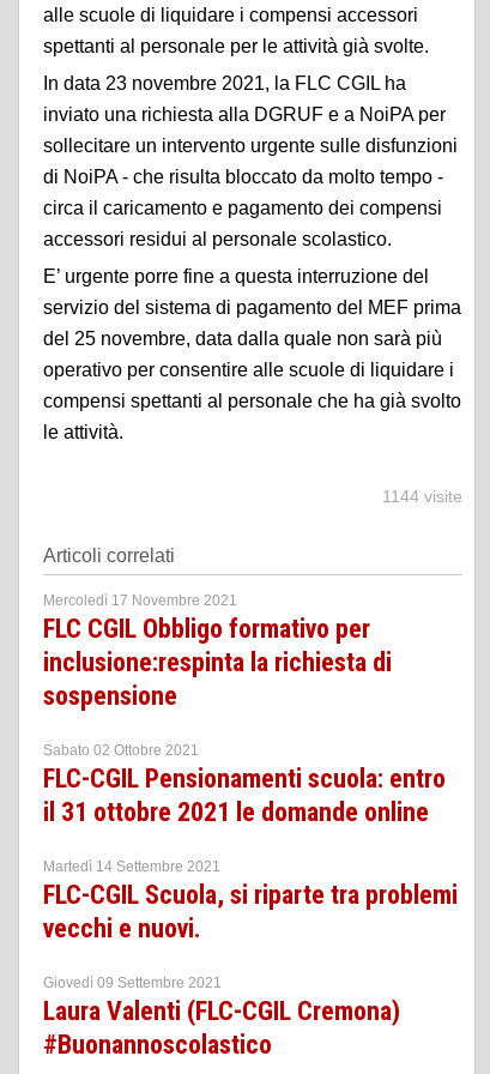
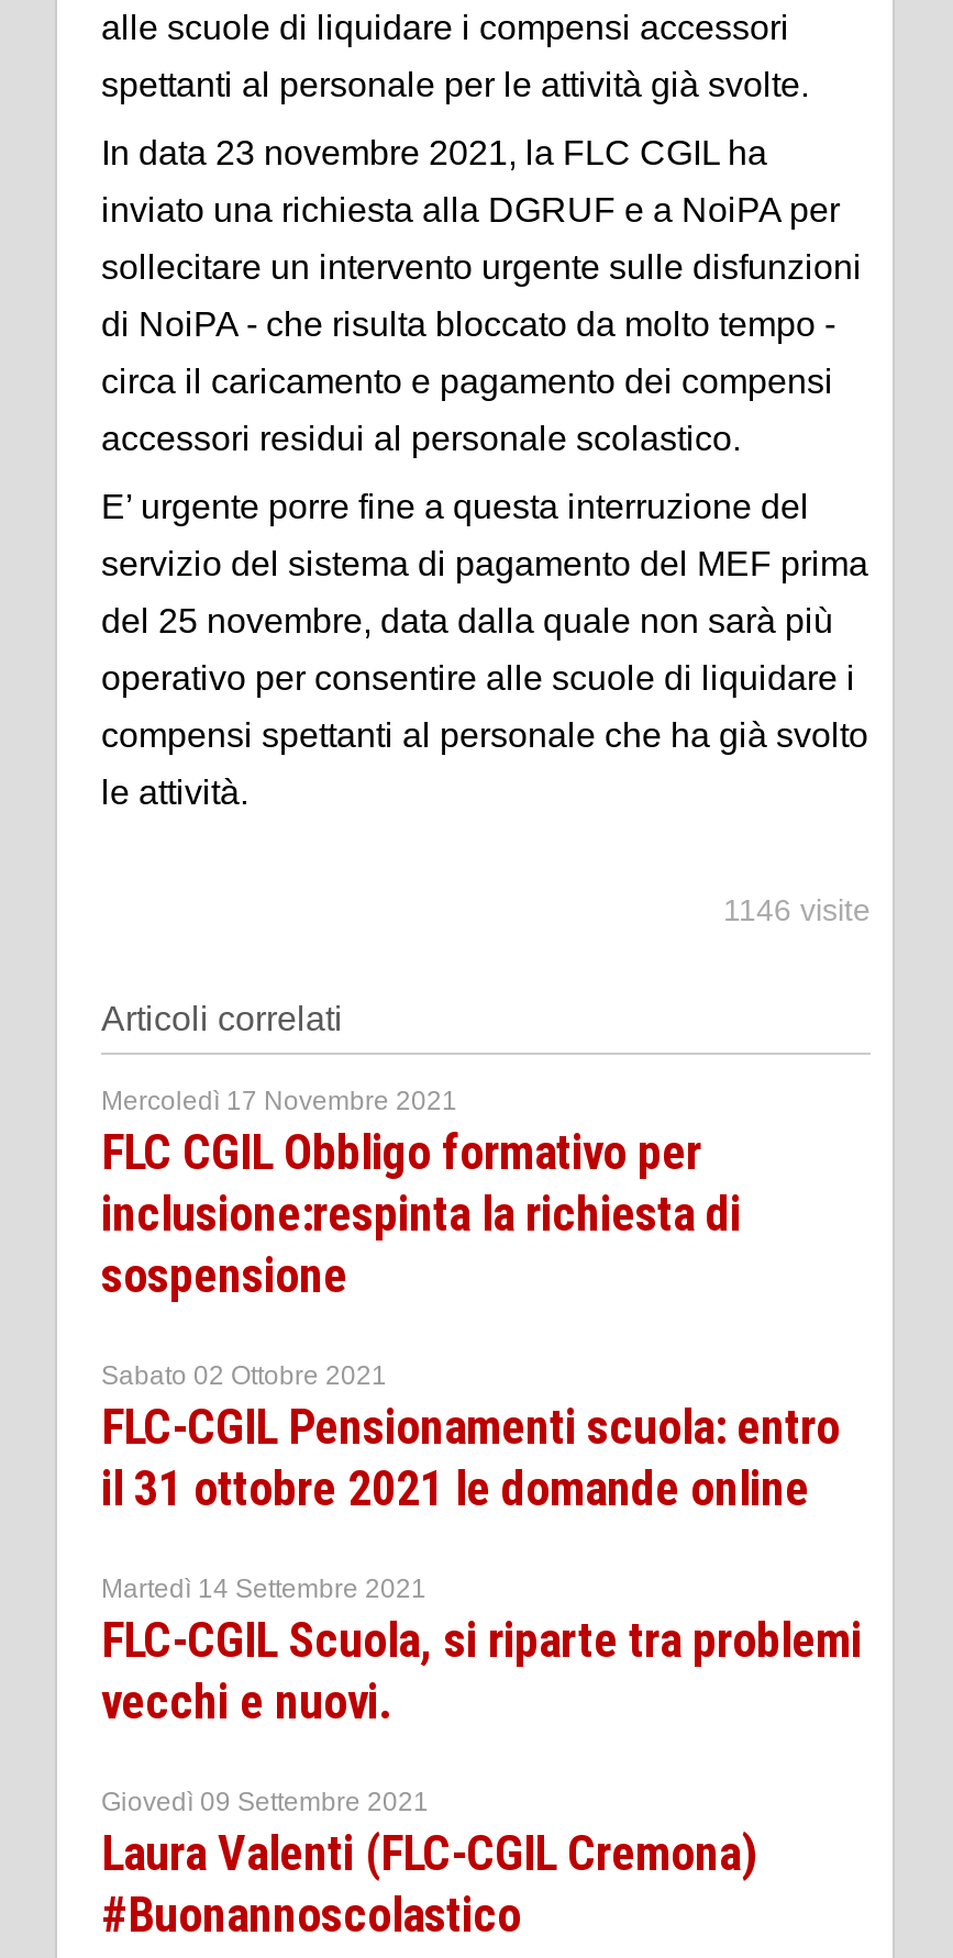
- 1144 visite
+ 1146 visite
